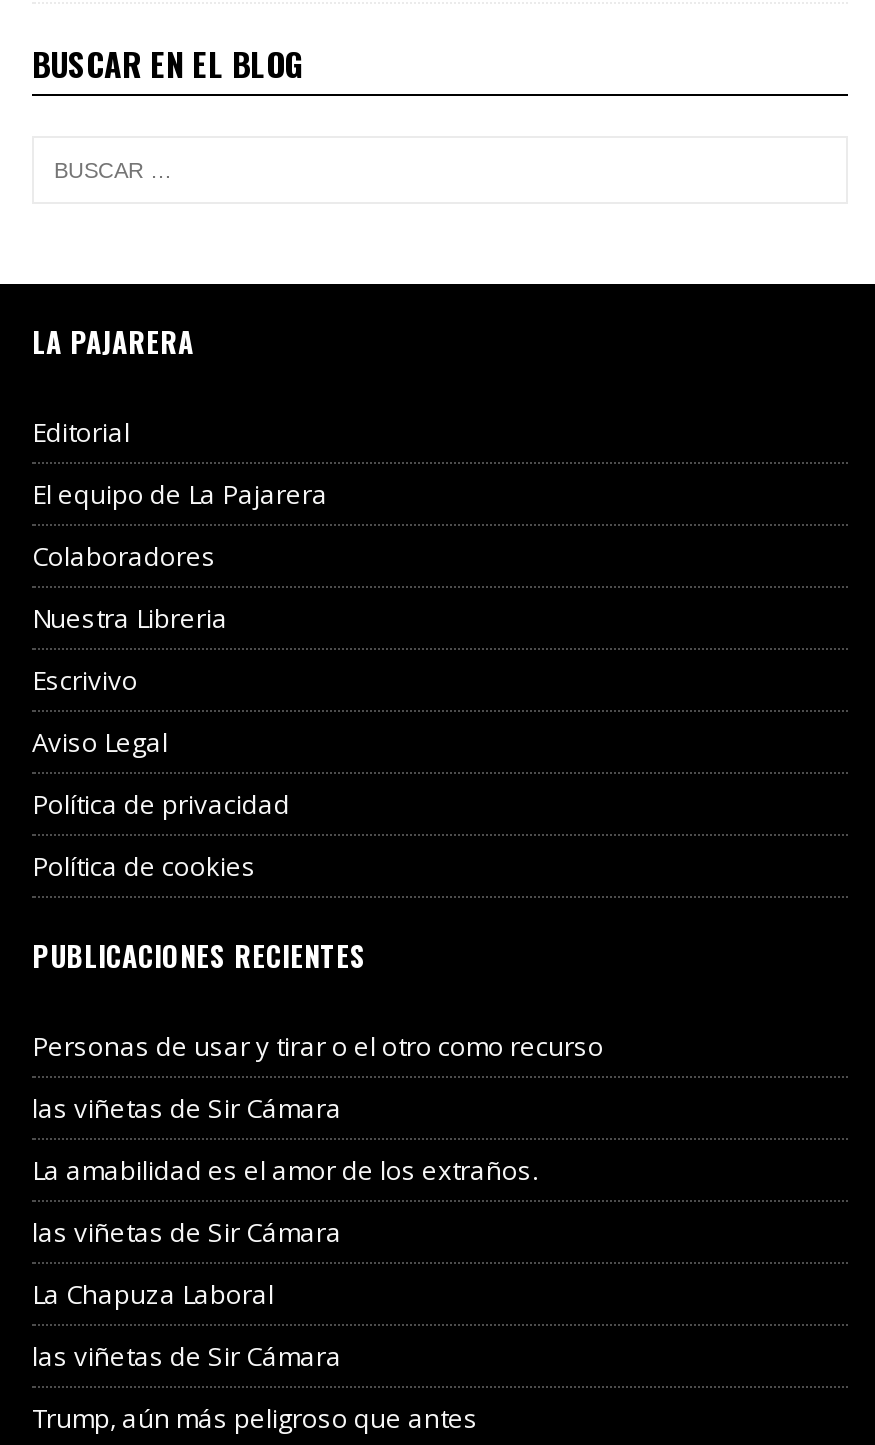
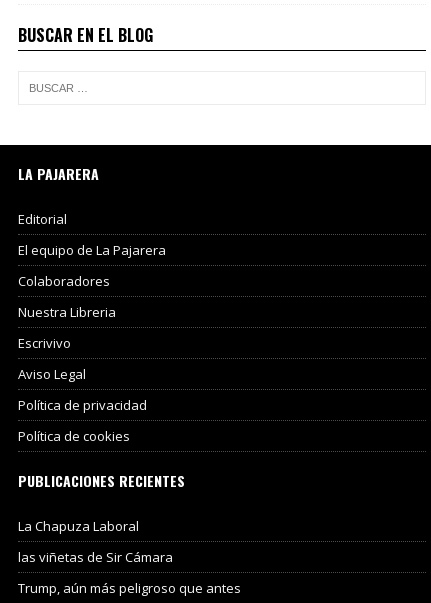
- Personas de usar y tirar o el otro como recurso
- las viñetas de Sir Cámara
- La amabilidad es el amor de los extraños.
- las viñetas de Sir Cámara
